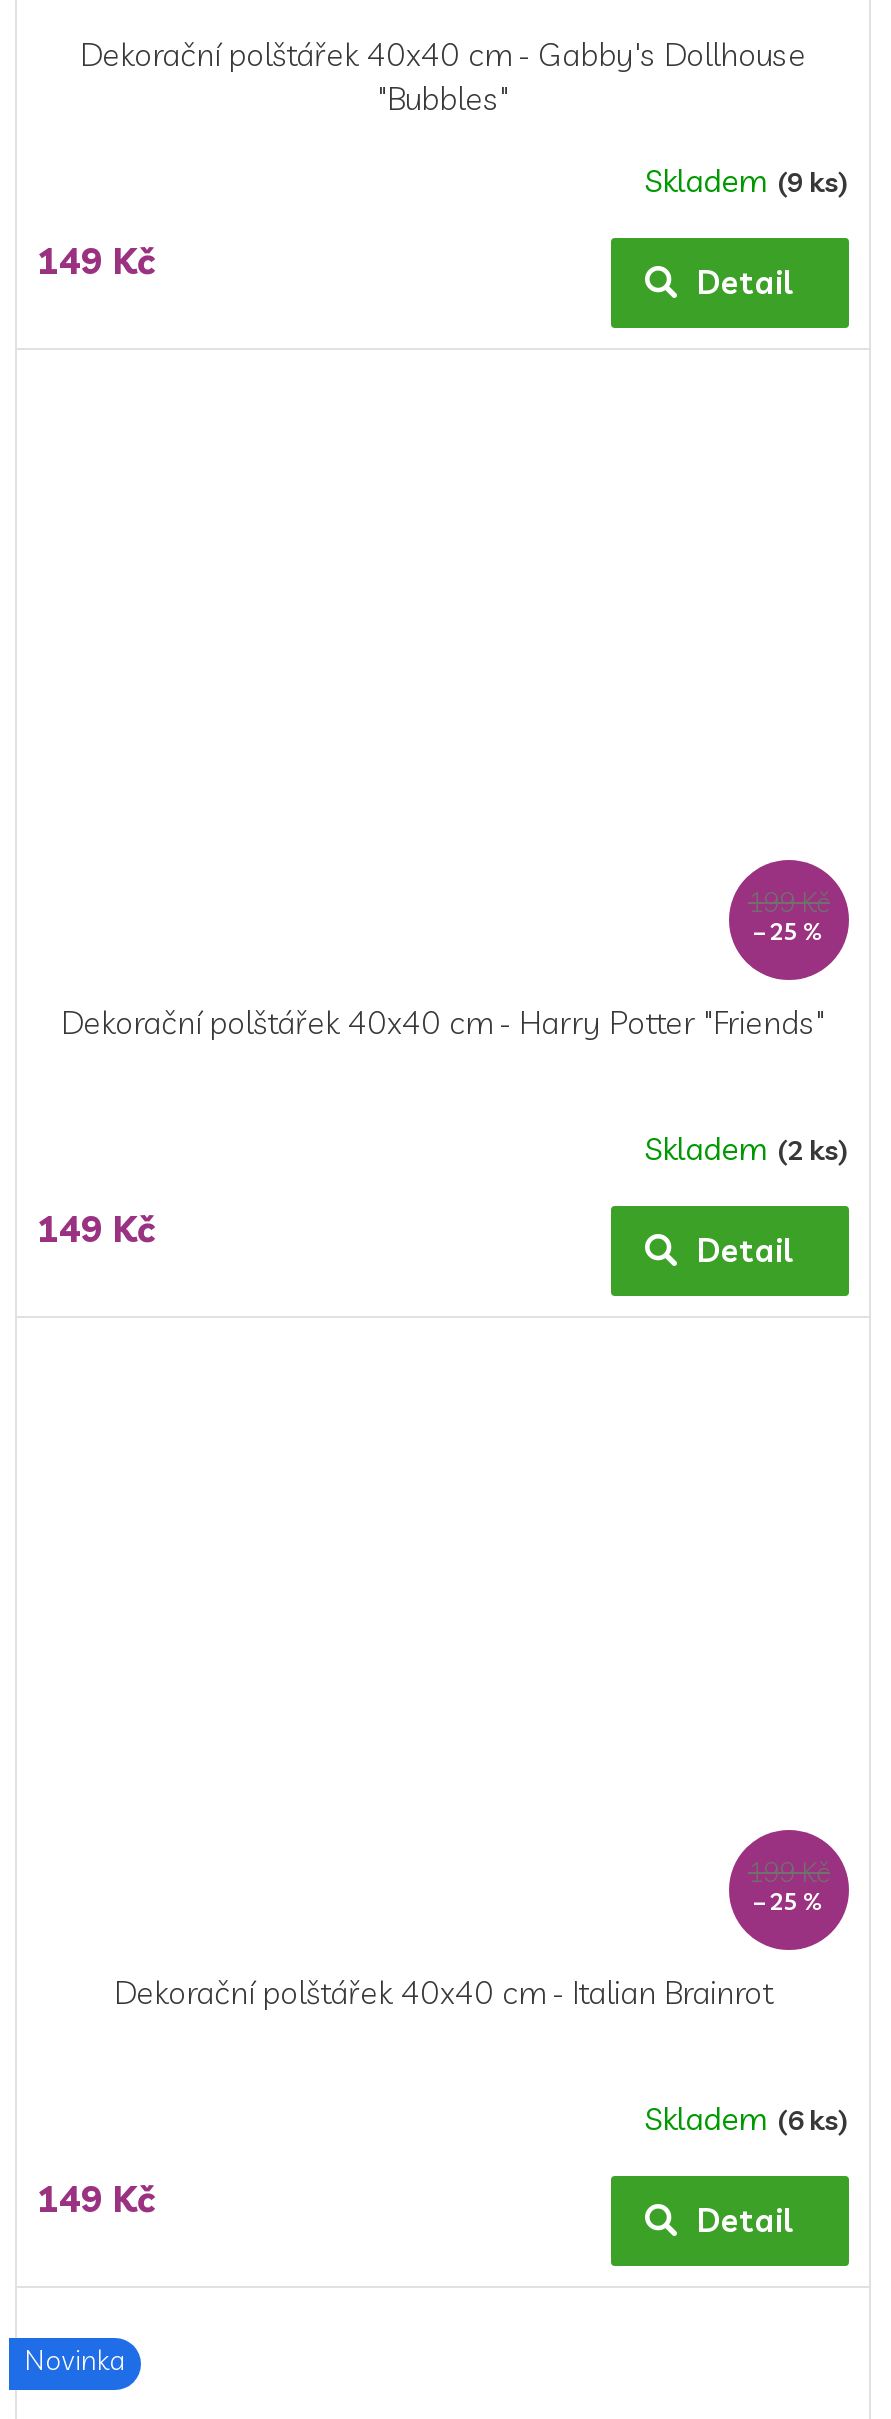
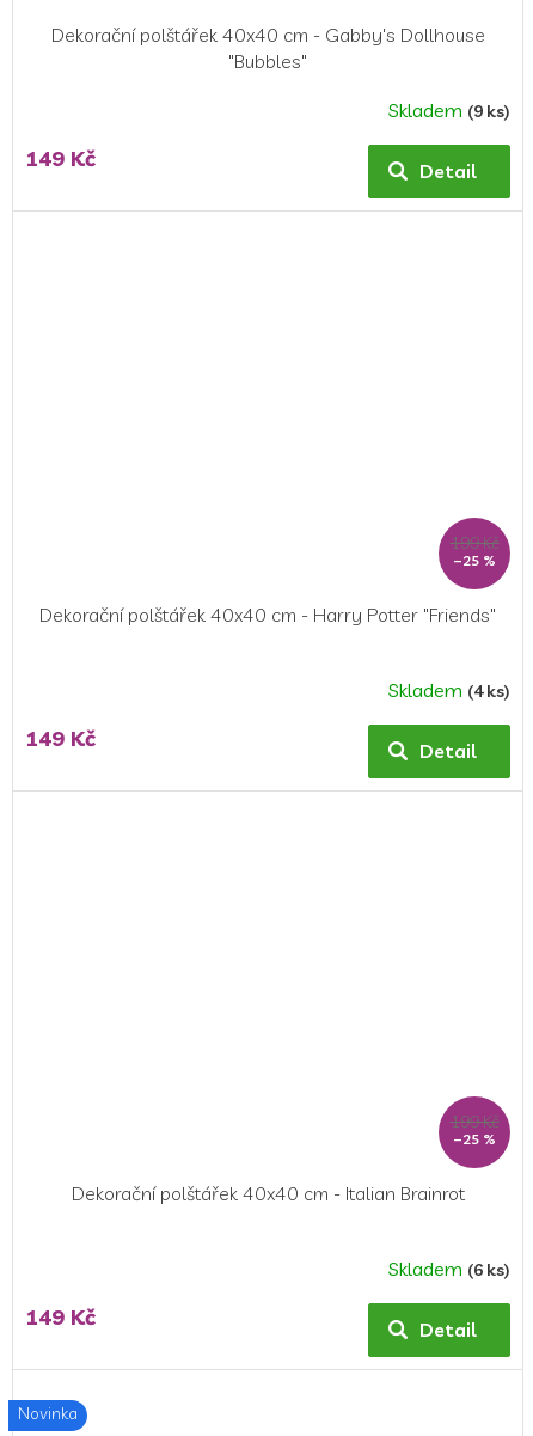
- Skladem (2 ks)
+ Skladem (4 ks)
